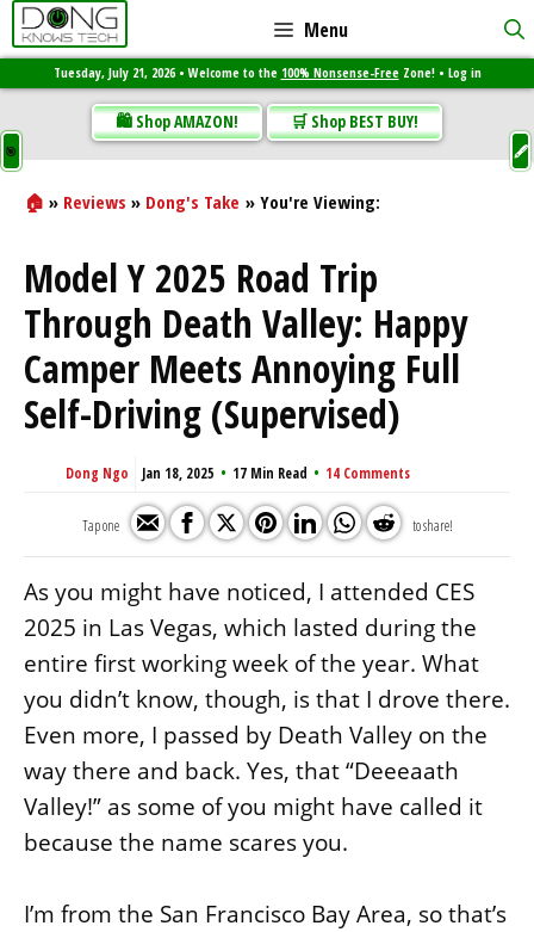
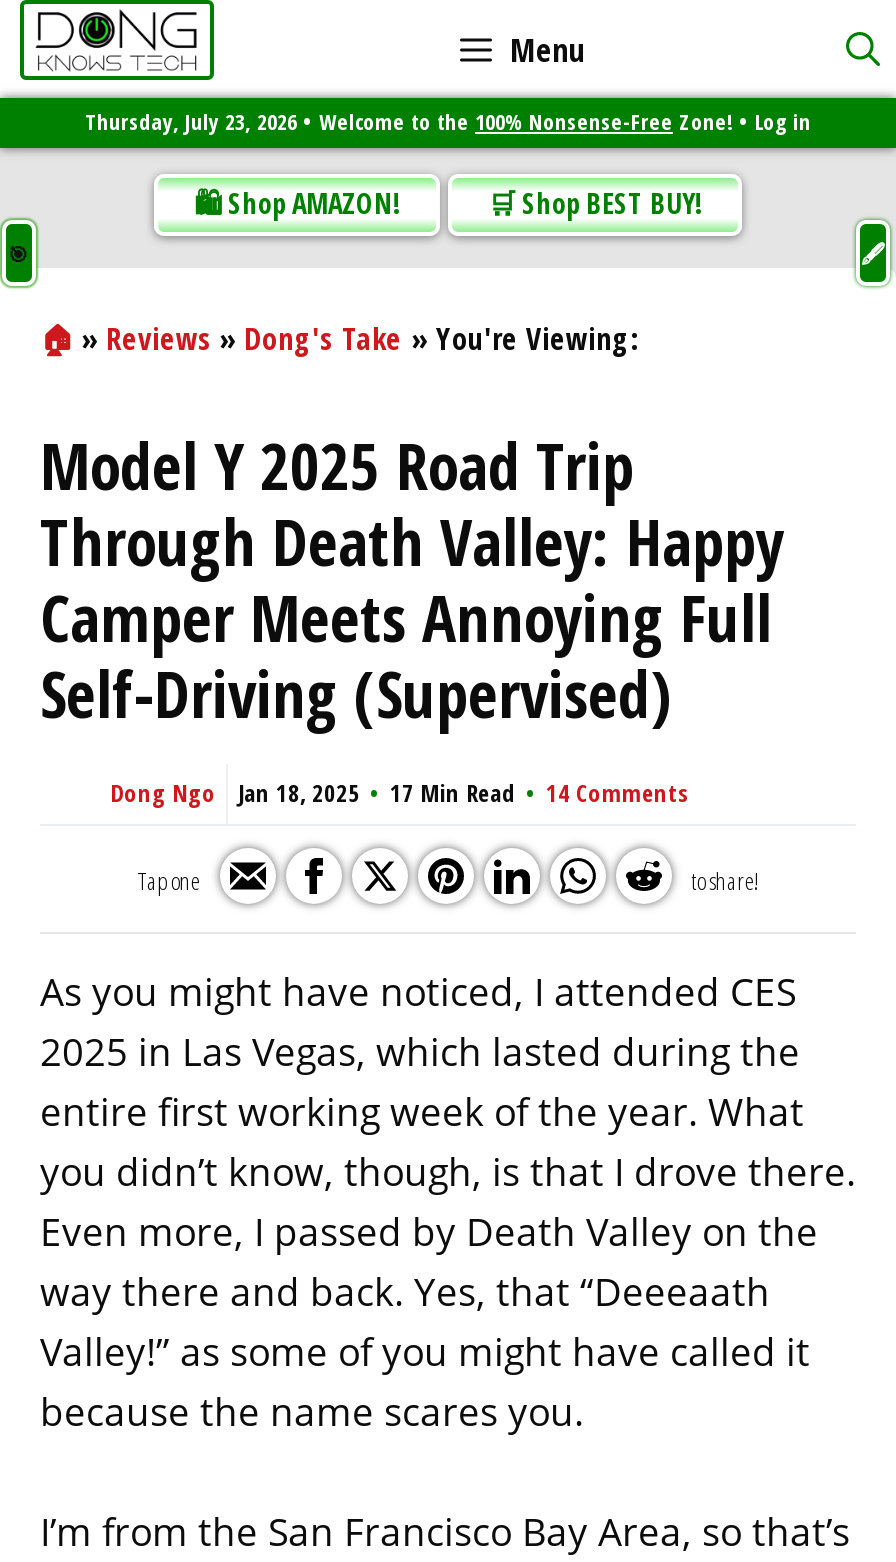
- Tuesday, July 21, 2026 • Welcome to the 100% Nonsense-Free Zone! • Log in
+ Thursday, July 23, 2026 • Welcome to the 100% Nonsense-Free Zone! • Log in
